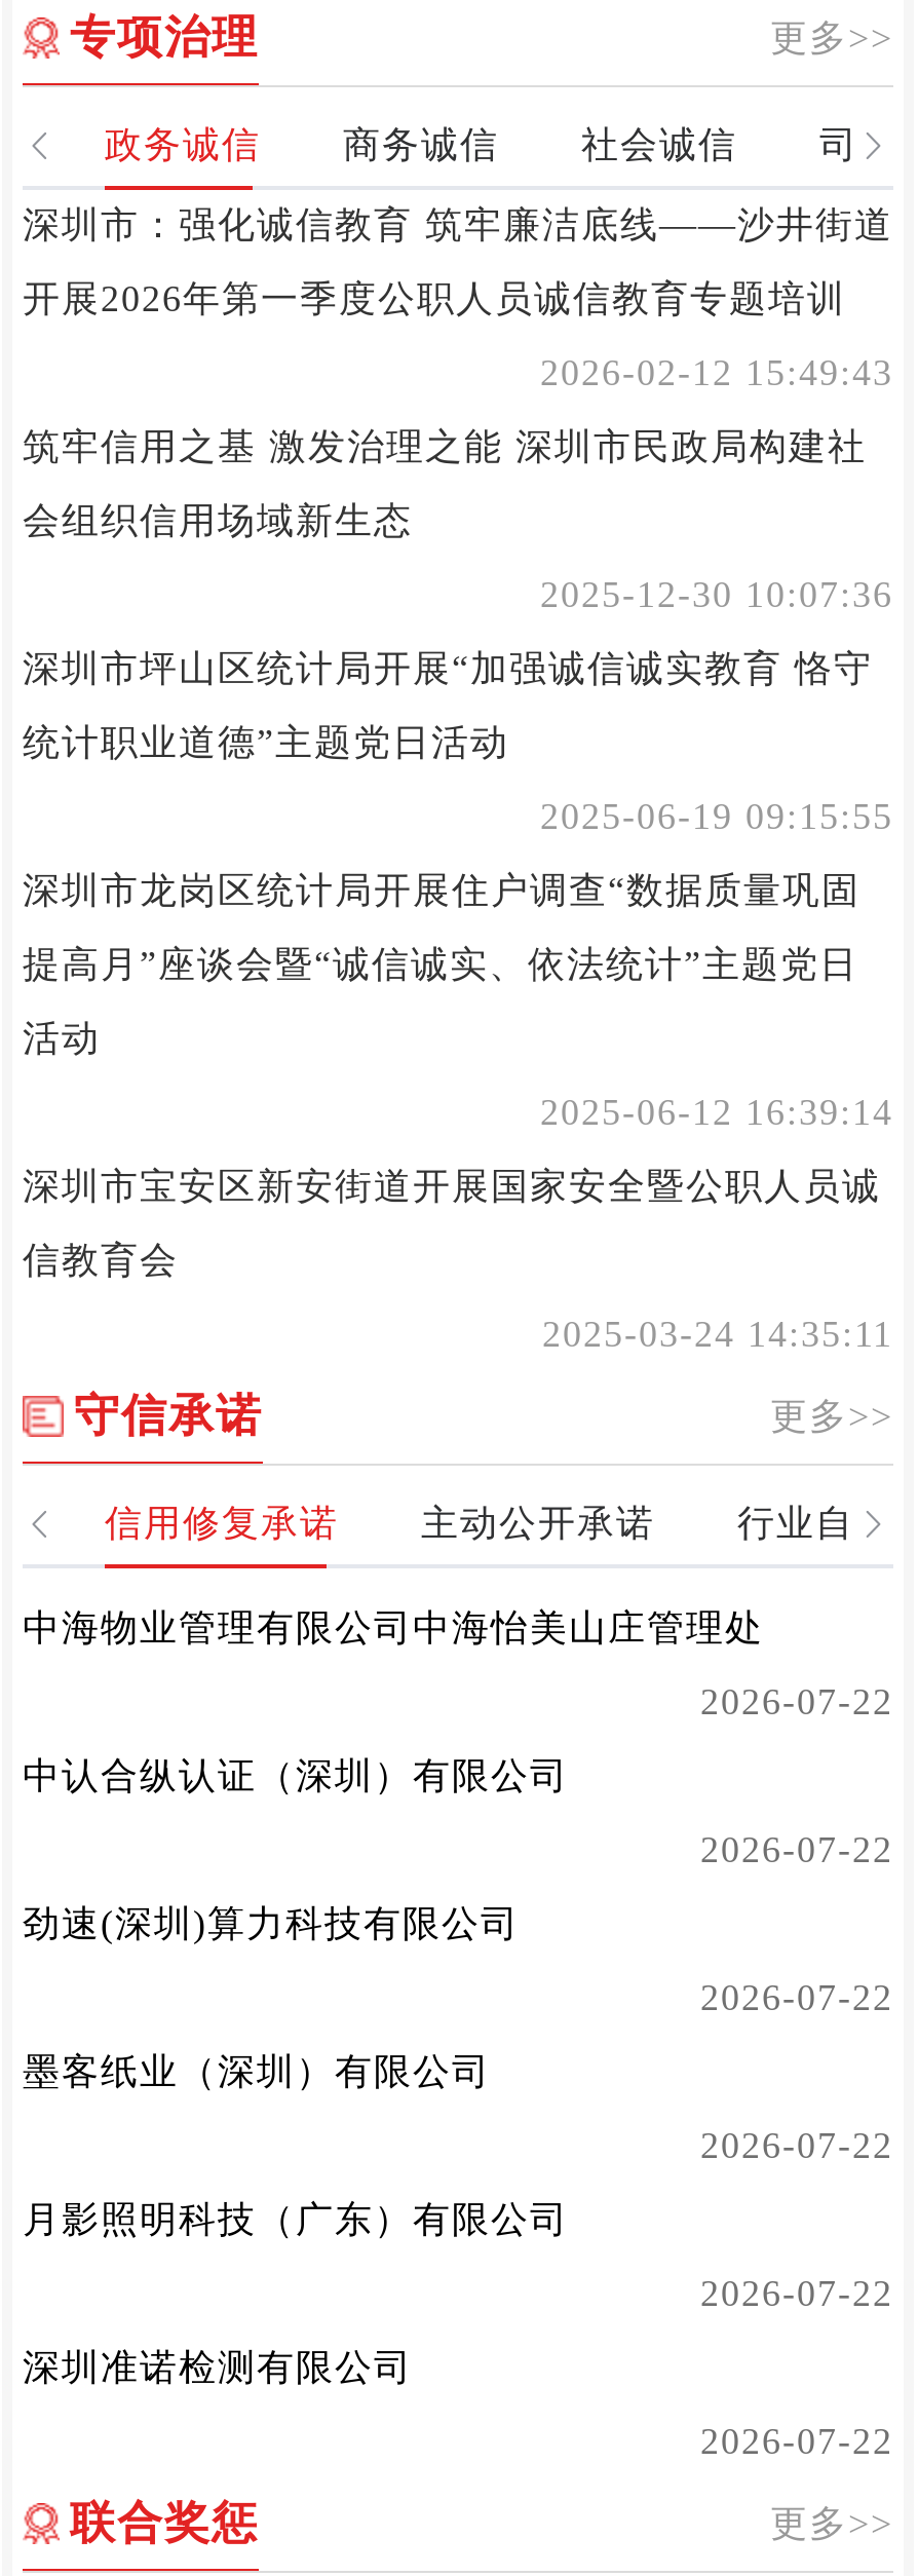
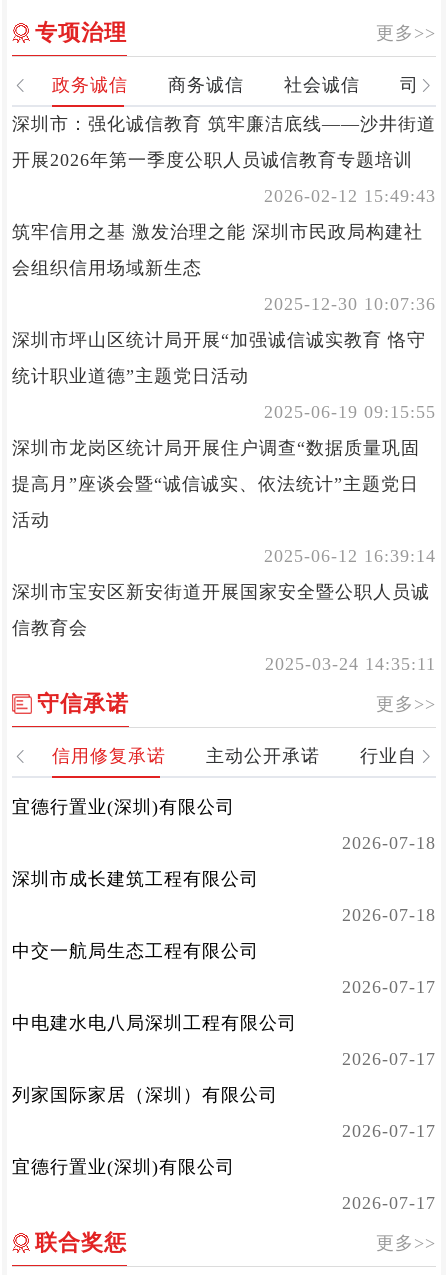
- 中海物业管理有限公司中海怡美山庄管理处
+ 宜德行置业(深圳)有限公司

- 2026-07-22
+ 2026-07-18

- 中认合纵认证（深圳）有限公司
+ 深圳市成长建筑工程有限公司

- 2026-07-22
+ 2026-07-18

- 劲速(深圳)算力科技有限公司
+ 中交一航局生态工程有限公司

- 2026-07-22
+ 2026-07-17

- 墨客纸业（深圳）有限公司
+ 中电建水电八局深圳工程有限公司

- 2026-07-22
+ 2026-07-17

- 月影照明科技（广东）有限公司
+ 列家国际家居（深圳）有限公司

- 2026-07-22
+ 2026-07-17

- 深圳准诺检测有限公司
+ 宜德行置业(深圳)有限公司

- 2026-07-22
+ 2026-07-17
